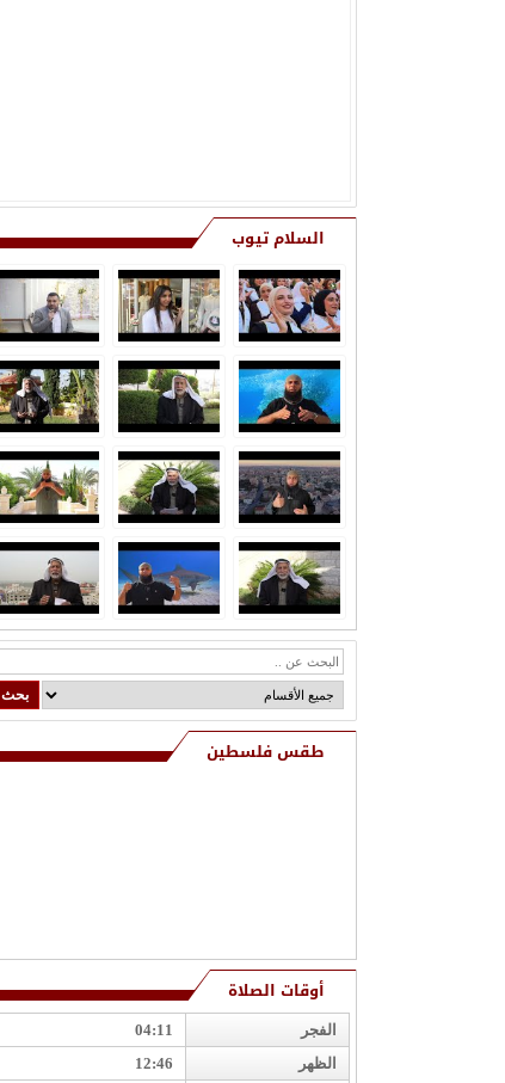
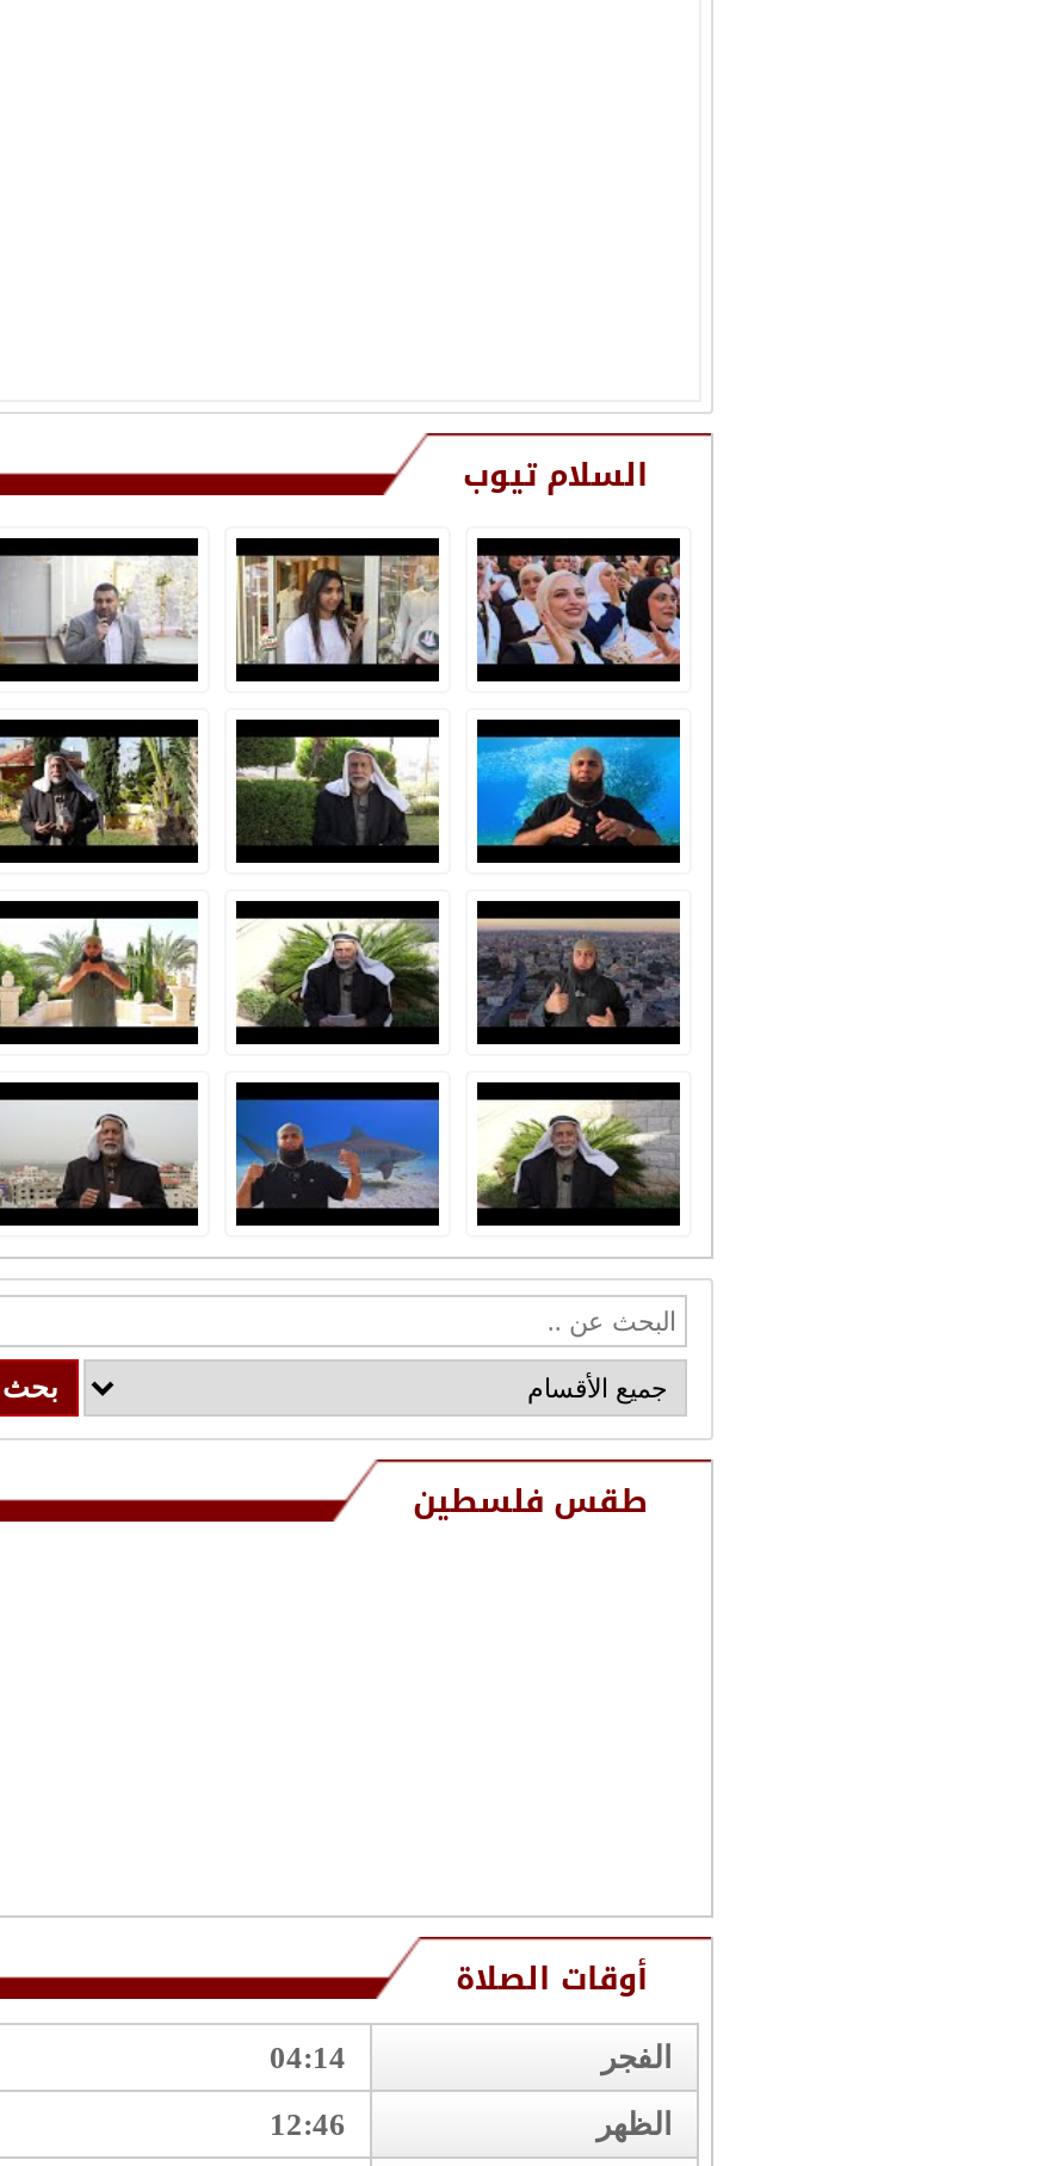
- 04:11
+ 04:14
